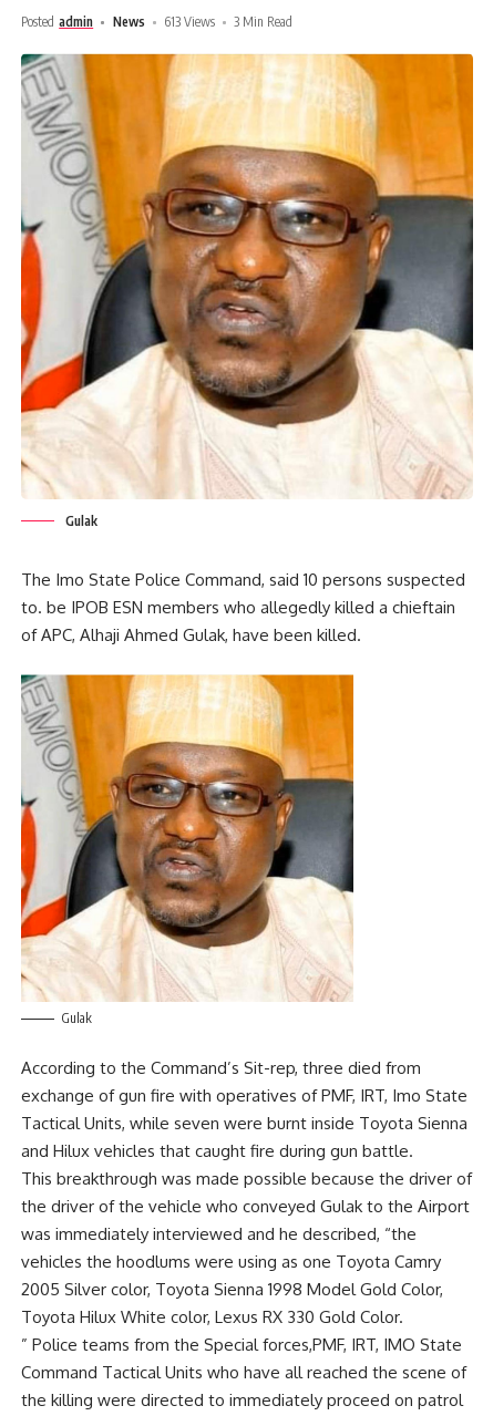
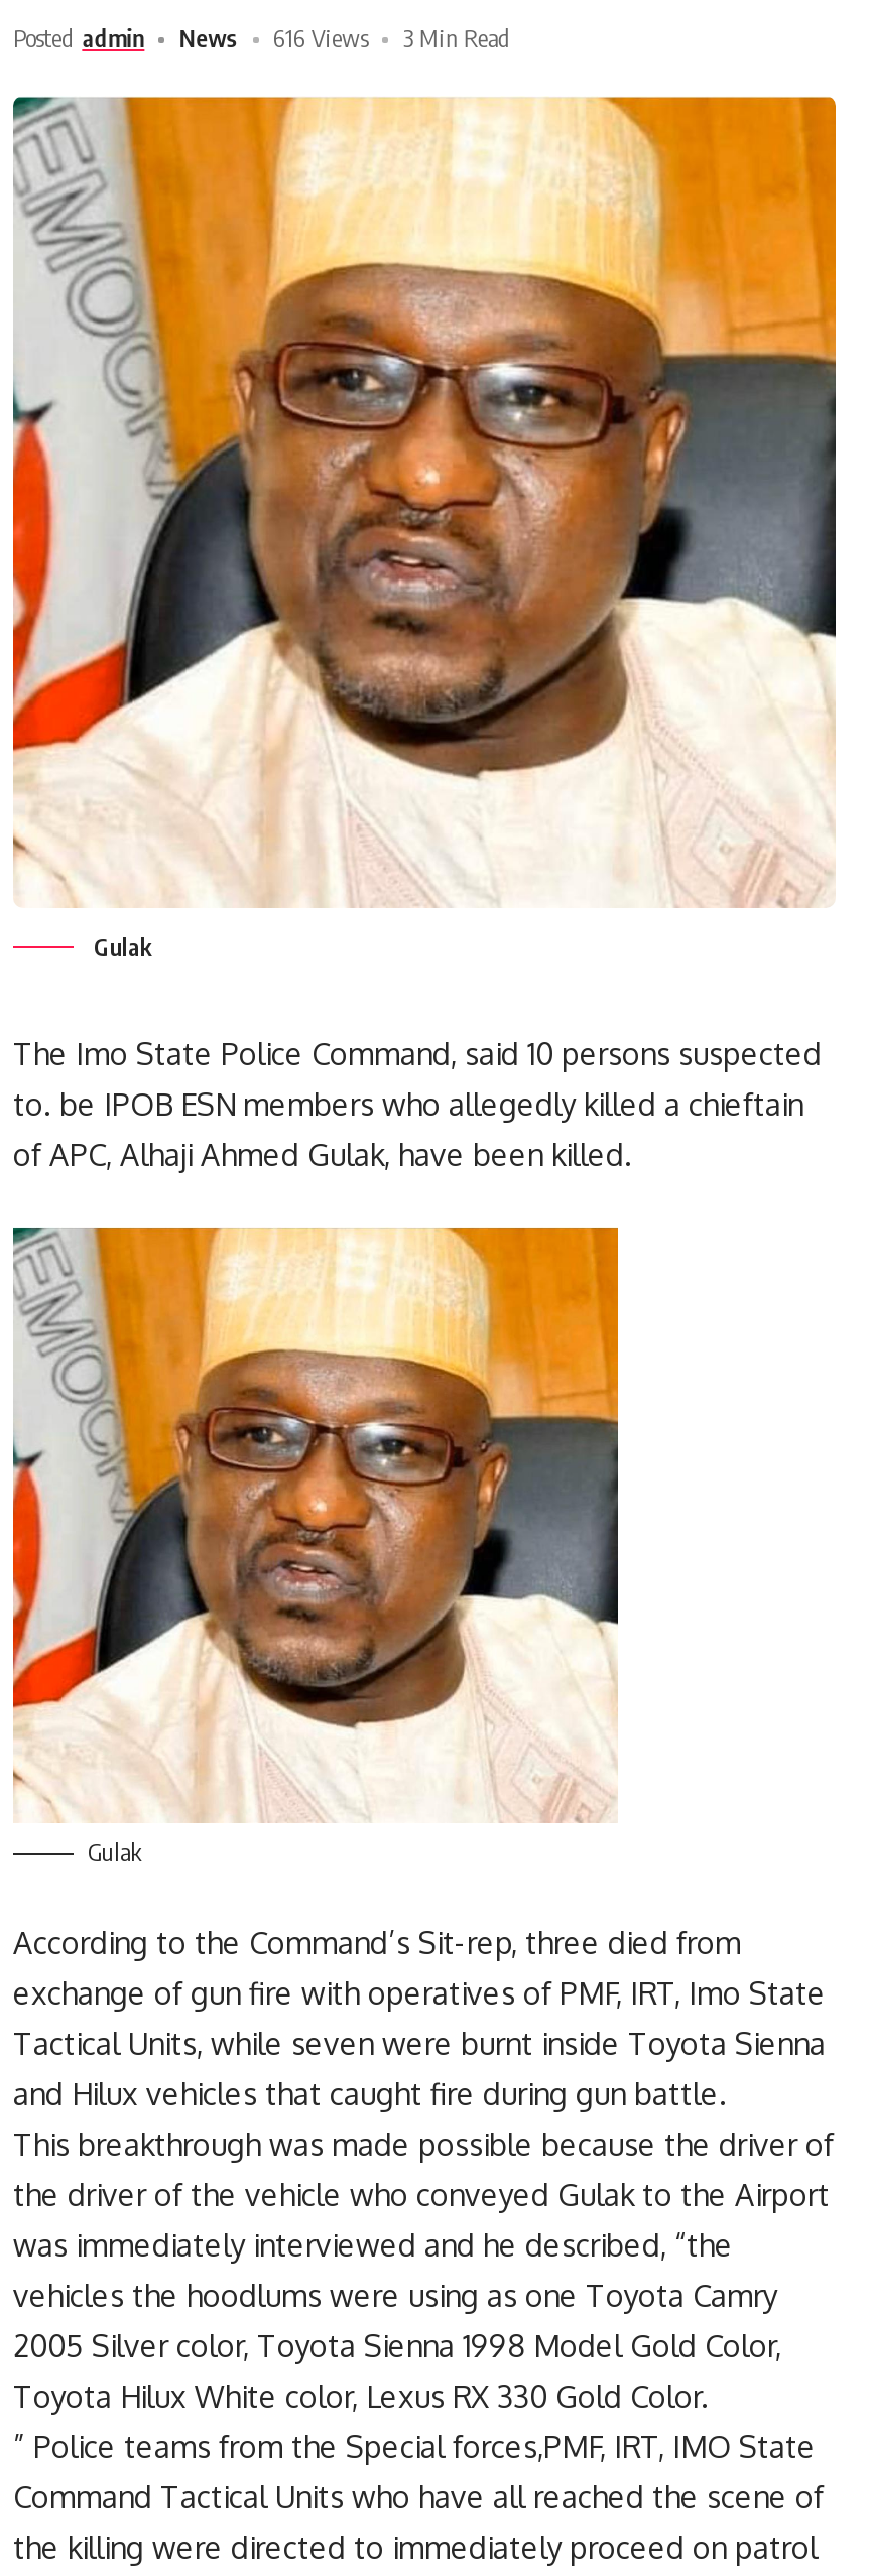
- Posted admin News 613 Views 3 Min Read
+ Posted admin News 616 Views 3 Min Read
